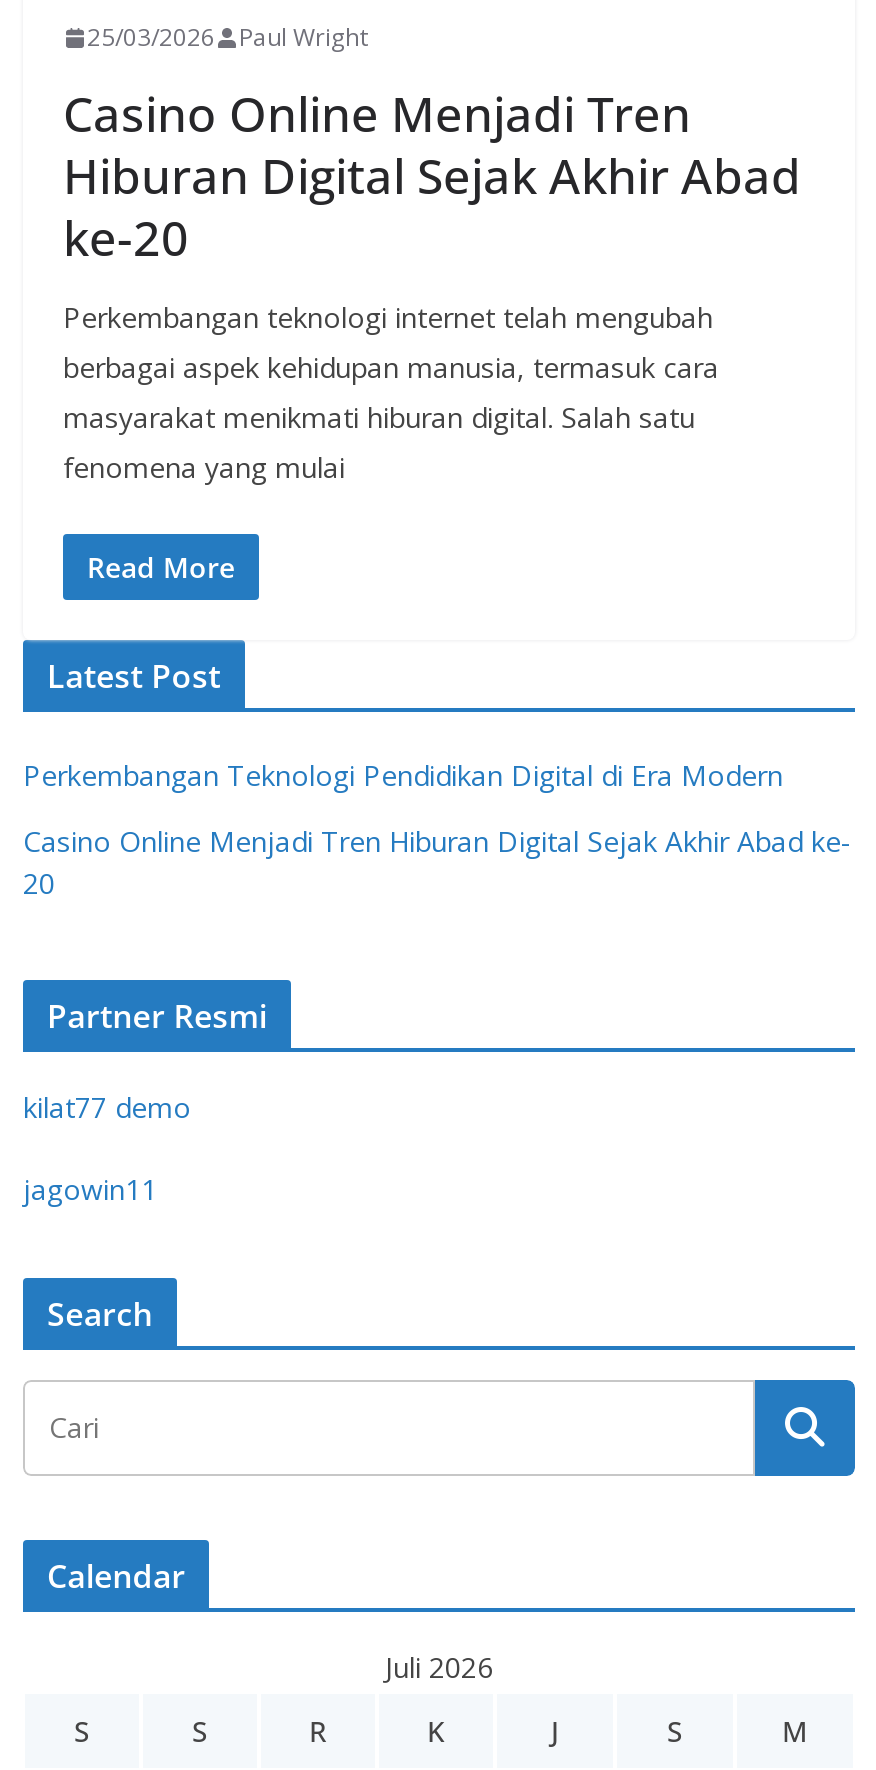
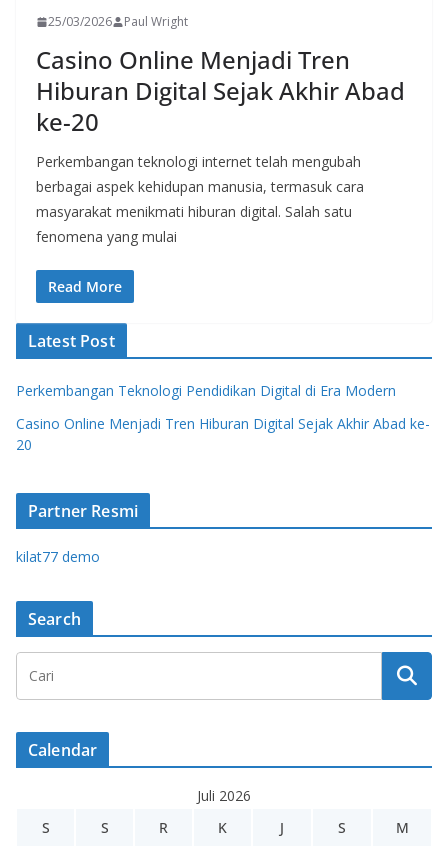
- jagowin11
